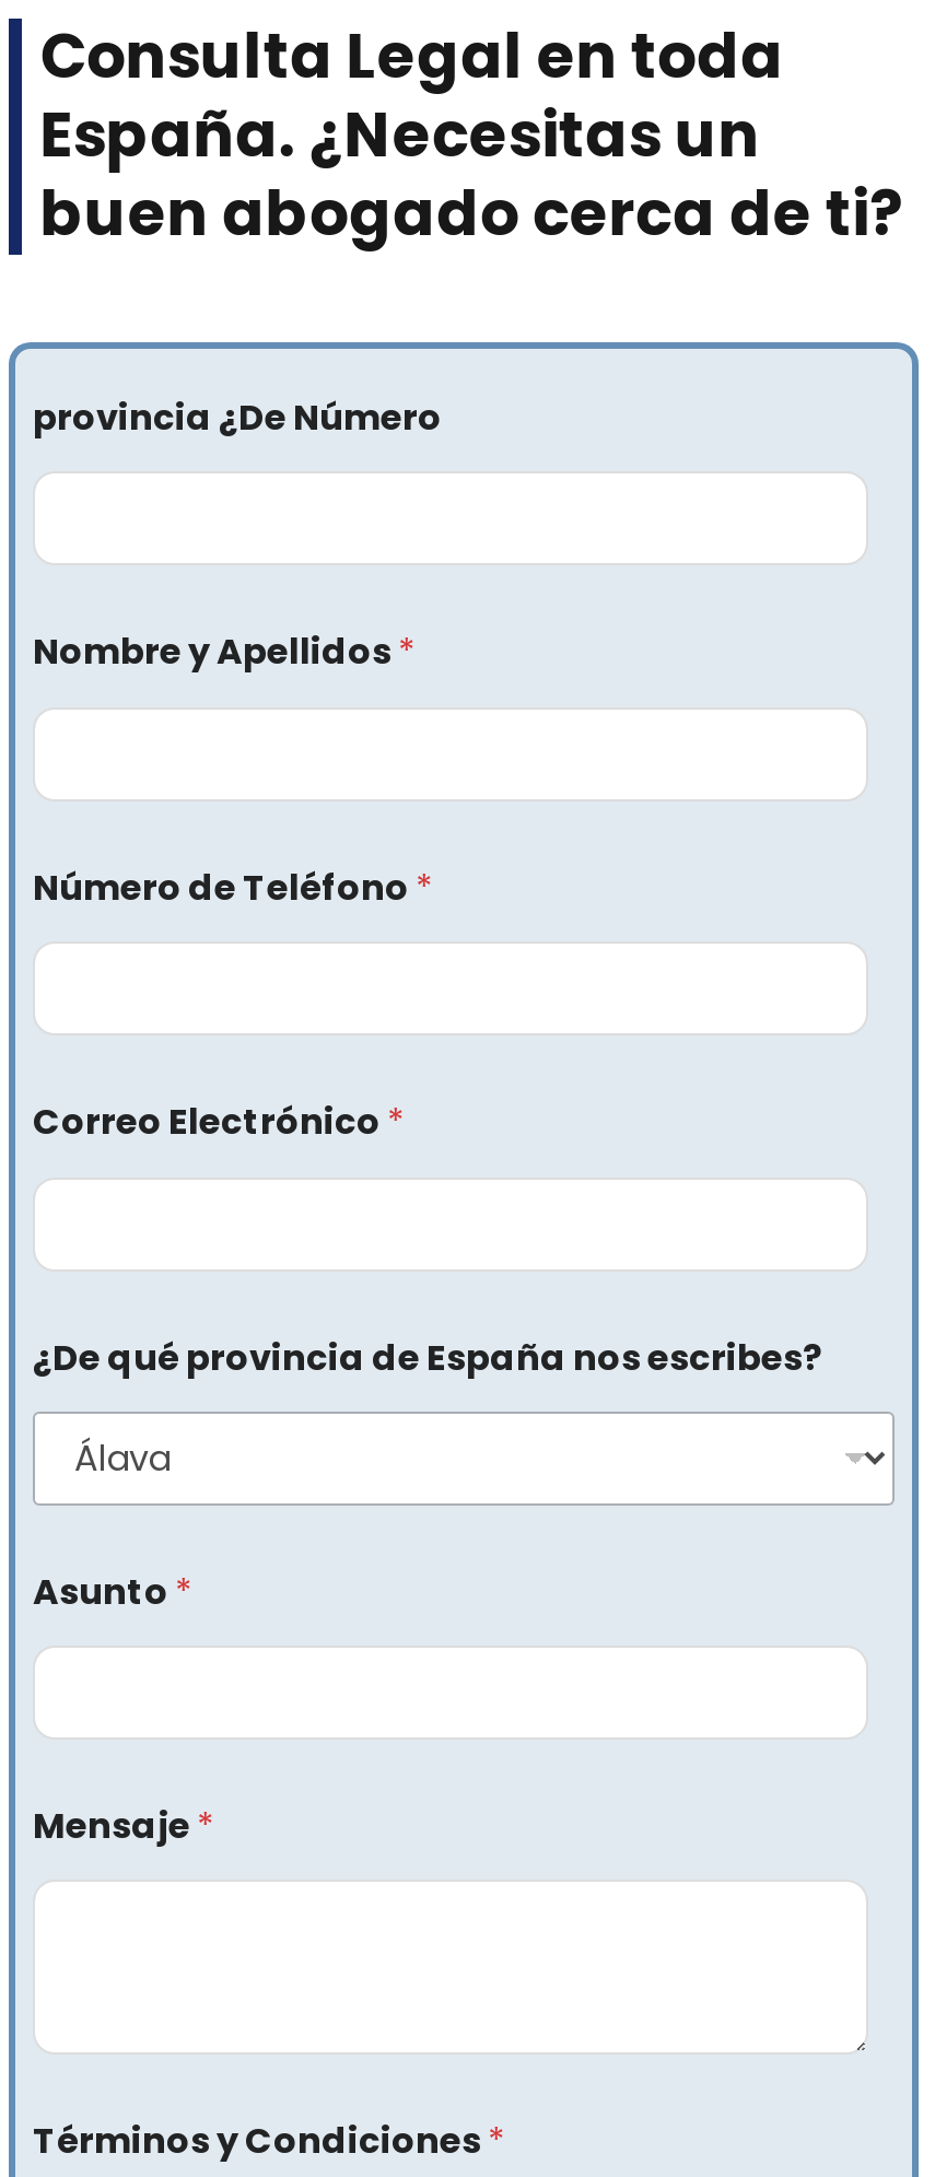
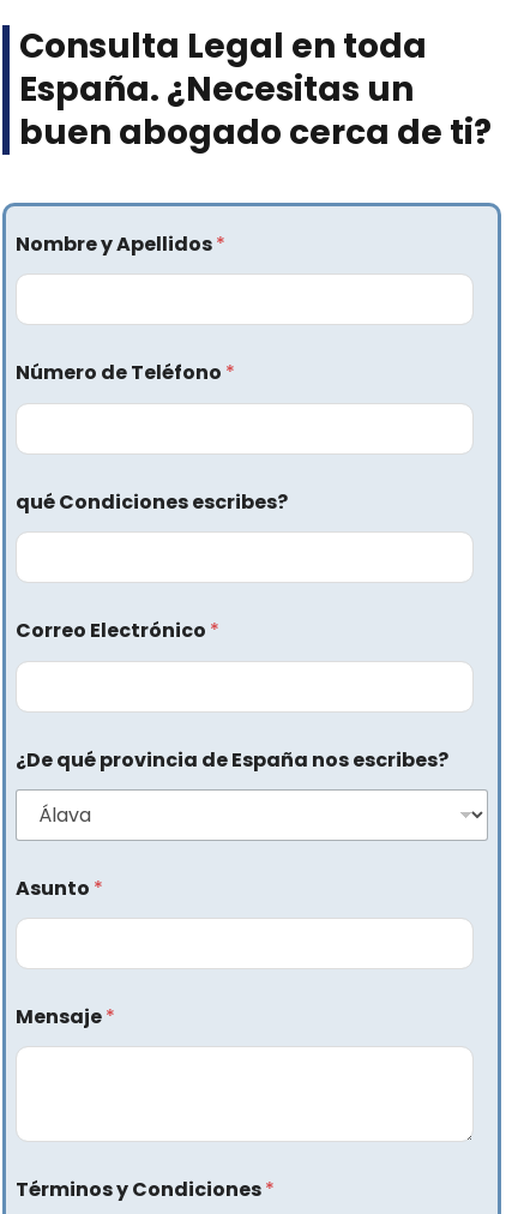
- provincia ¿De Número

moved up: Nombre y Apellidos * | Número de Teléfono *

+ qué Condiciones escribes?
